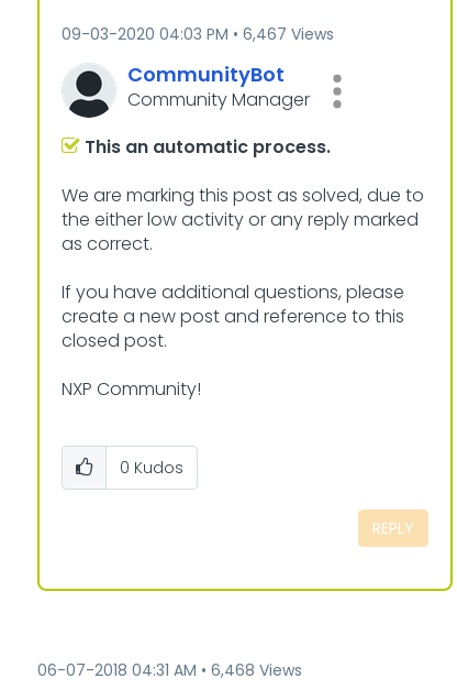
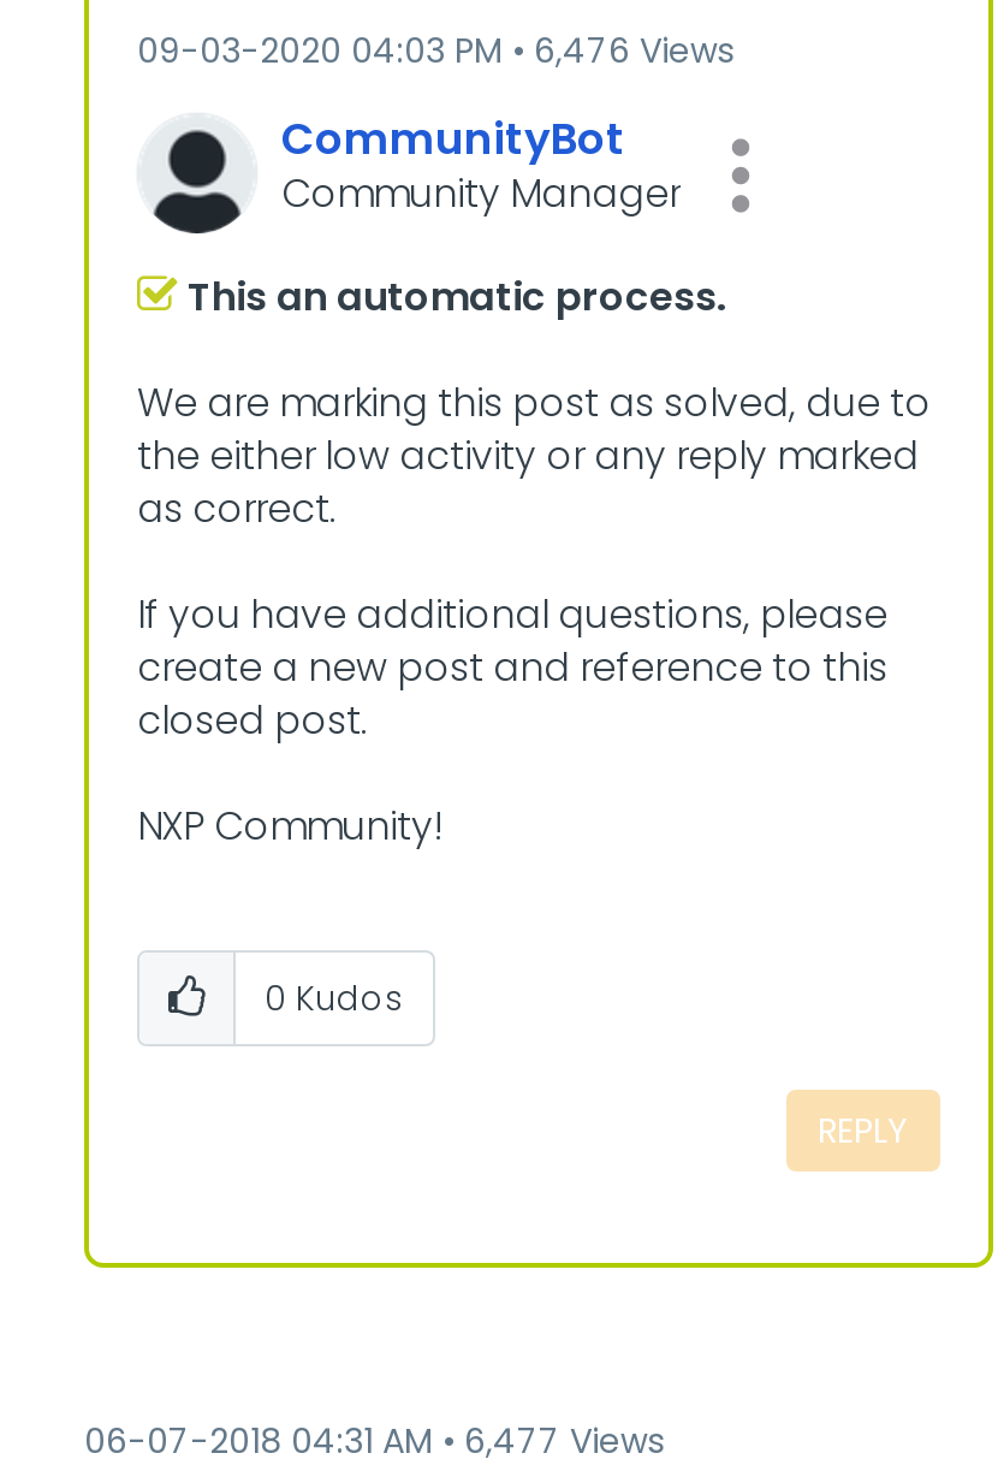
- 09-03-2020 04:03 PM 6,467 Views
+ 09-03-2020 04:03 PM 6,476 Views

- 06-07-2018 04:31 AM 6,468 Views
+ 06-07-2018 04:31 AM 6,477 Views
